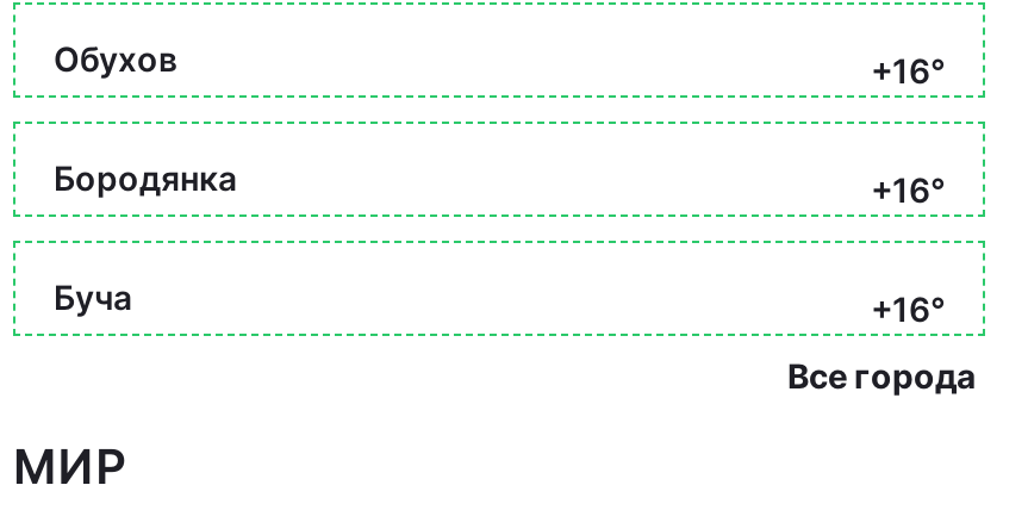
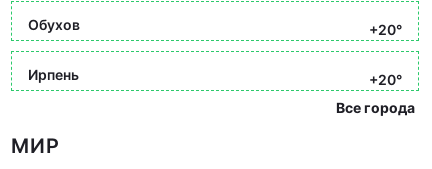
- +16°
- Бородянка
- +16°
- Буча
- +16°
+ +20°
+ Ирпень
+ +20°
